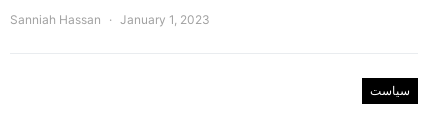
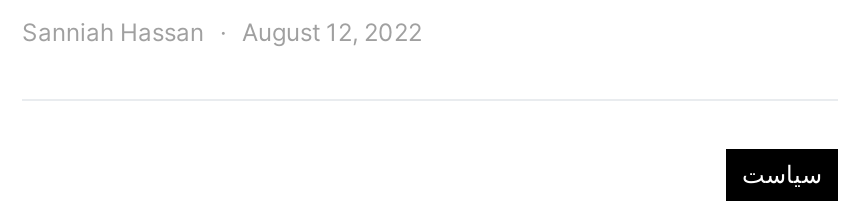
- Sanniah Hassan January 1, 2023
+ Sanniah Hassan August 12, 2022
